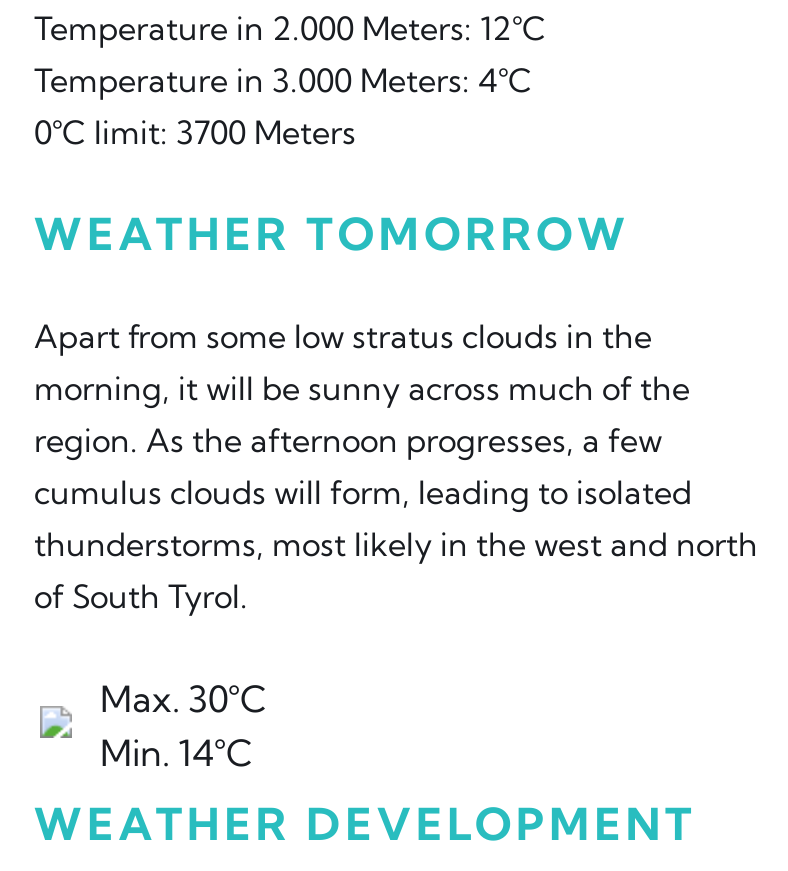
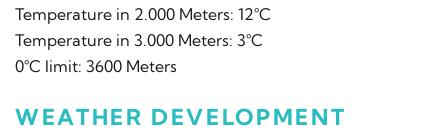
- Temperature in 3.000 Meters: 4°C
- 0°C limit: 3700 Meters
- WEATHER TOMORROW
- Apart from some low stratus clouds in the
- morning, it will be sunny across much of the
- region. As the afternoon progresses, a few
- cumulus clouds will form, leading to isolated
- thunderstorms, most likely in the west and north
- of South Tyrol.
- Max. 30°C
- Min. 14°C
+ Temperature in 3.000 Meters: 3°C
+ 0°C limit: 3600 Meters
